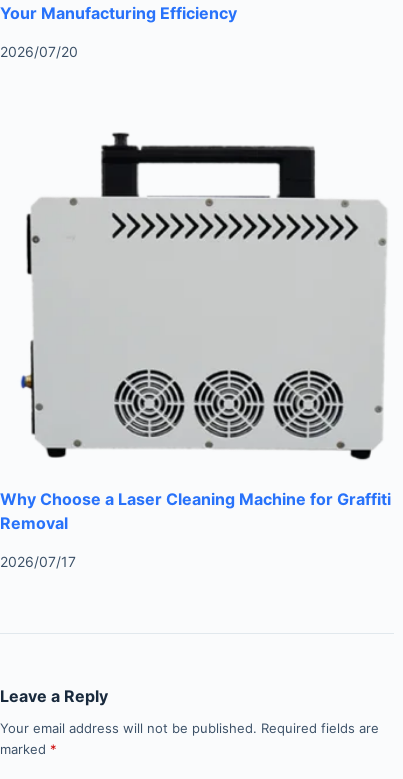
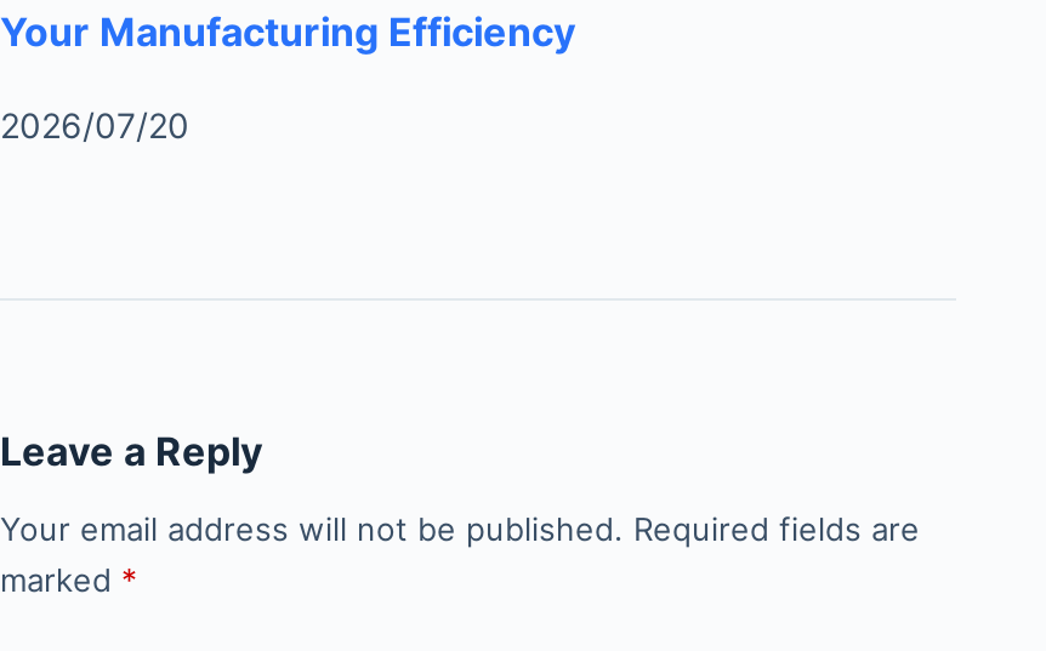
- [image]
- Why Choose a Laser Cleaning Machine for Graffiti
- Removal
- 2026/07/17
